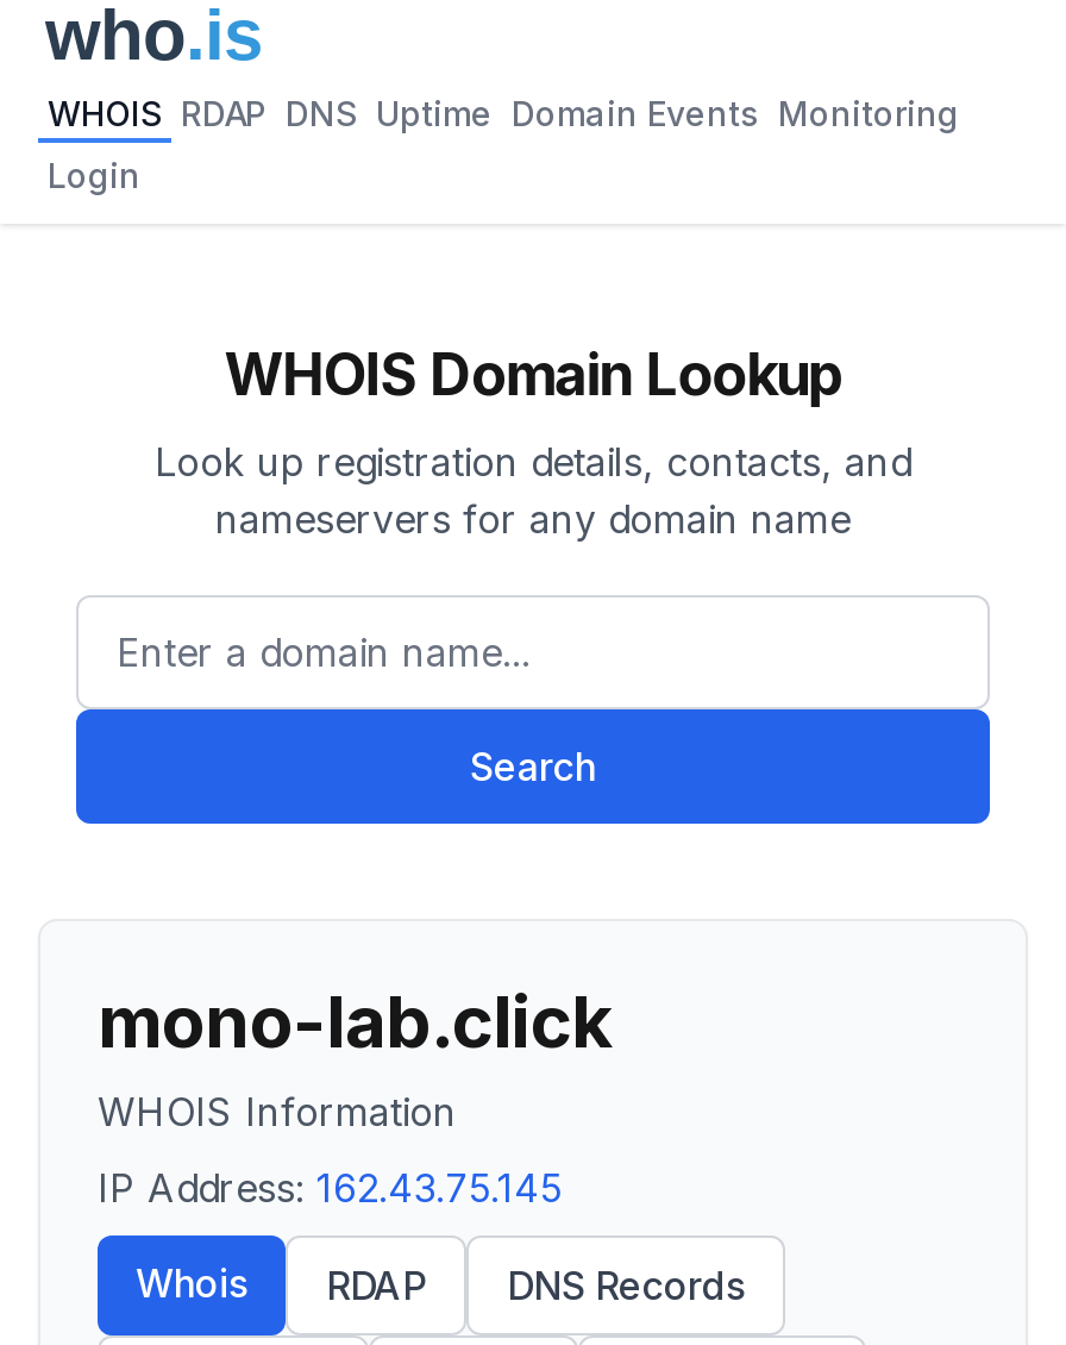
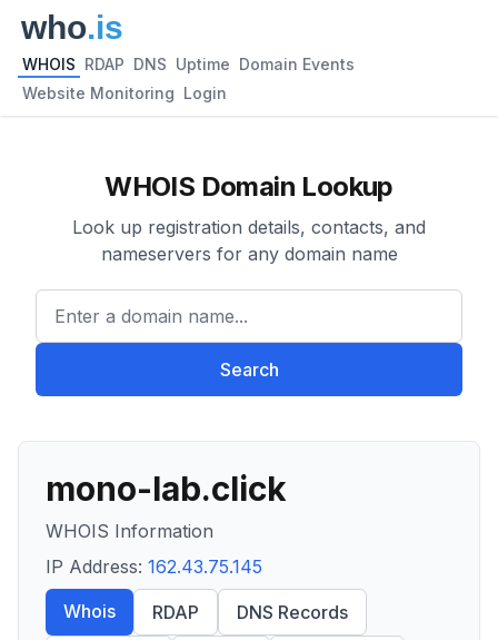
- WHOIS RDAP DNS Uptime Domain Events Monitoring
+ WHOIS RDAP DNS Uptime Domain Events

- Login
+ Website Monitoring Login
